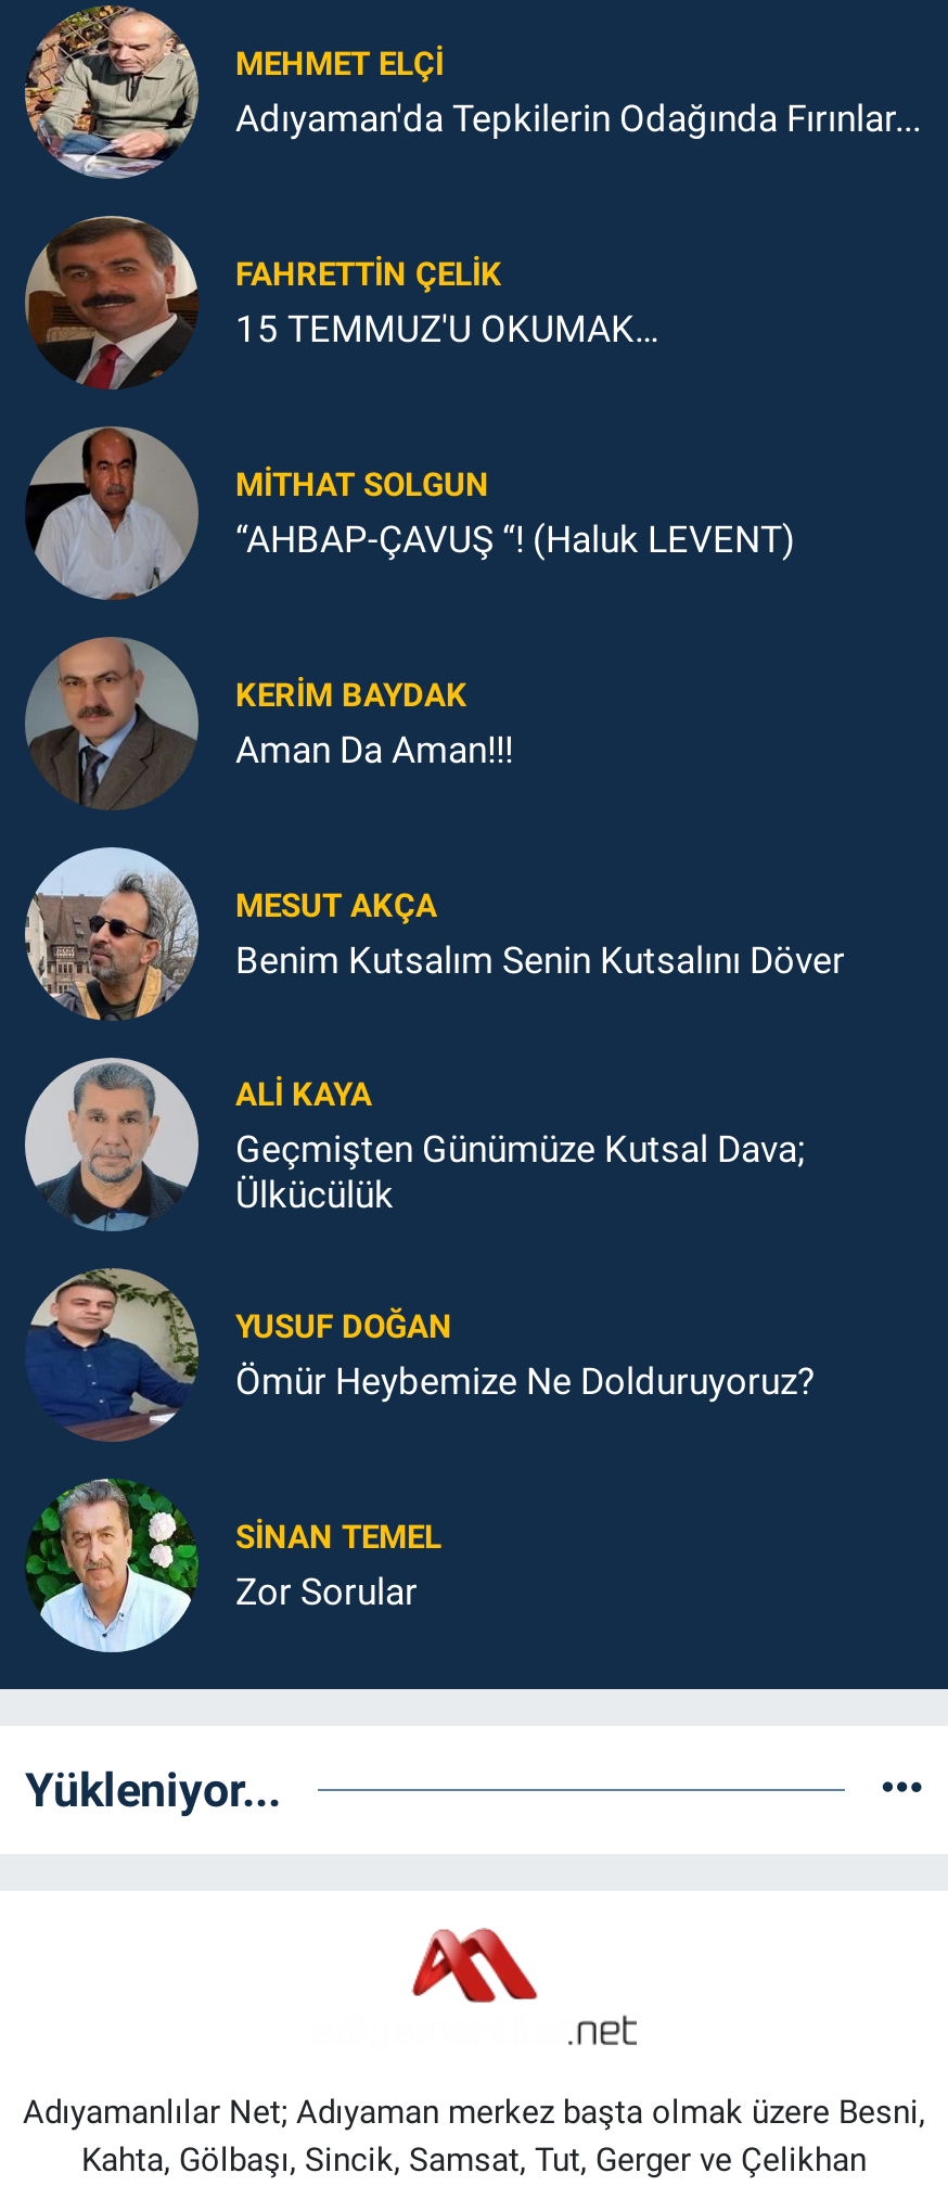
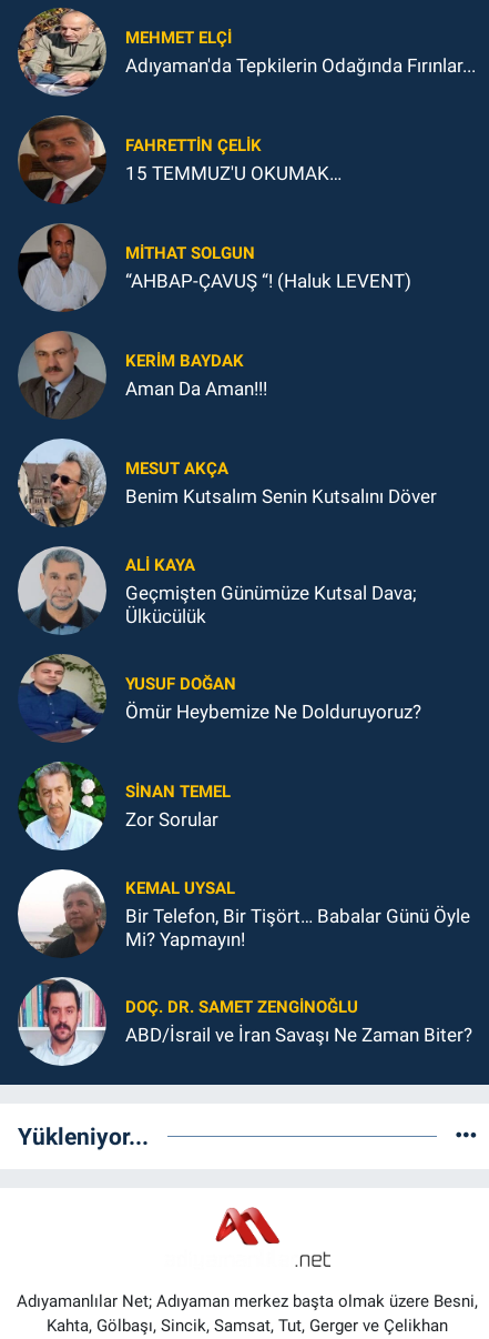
+ [image]
+ KEMAL UYSAL
+ Bir Telefon, Bir Tişört… Babalar Günü Öyle
+ Mi? Yapmayın!
+ DOÇ. DR. SAMET ZENGİNOĞLU
+ ABD/İsrail ve İran Savaşı Ne Zaman Biter?

+ [image]
